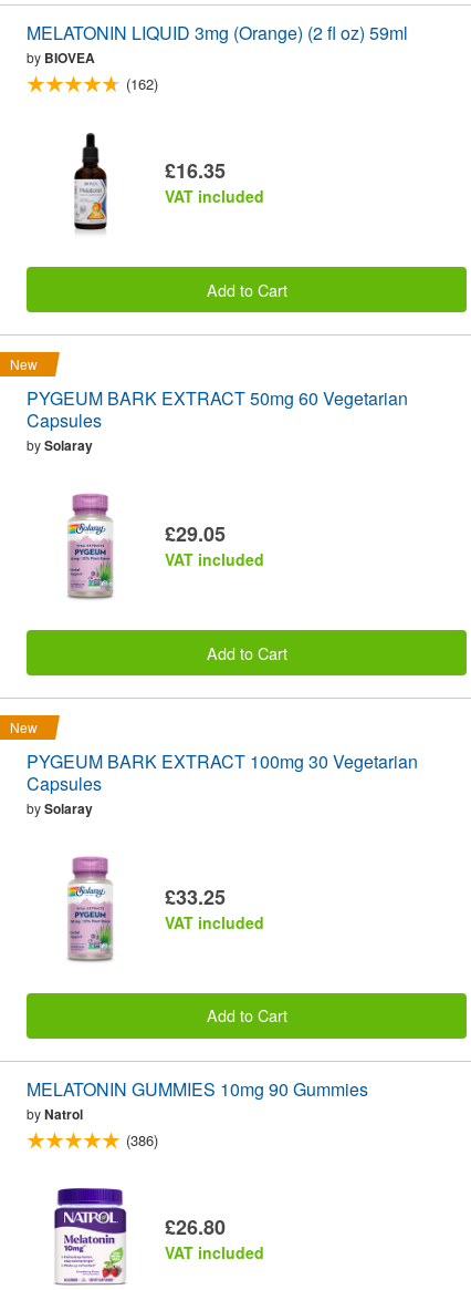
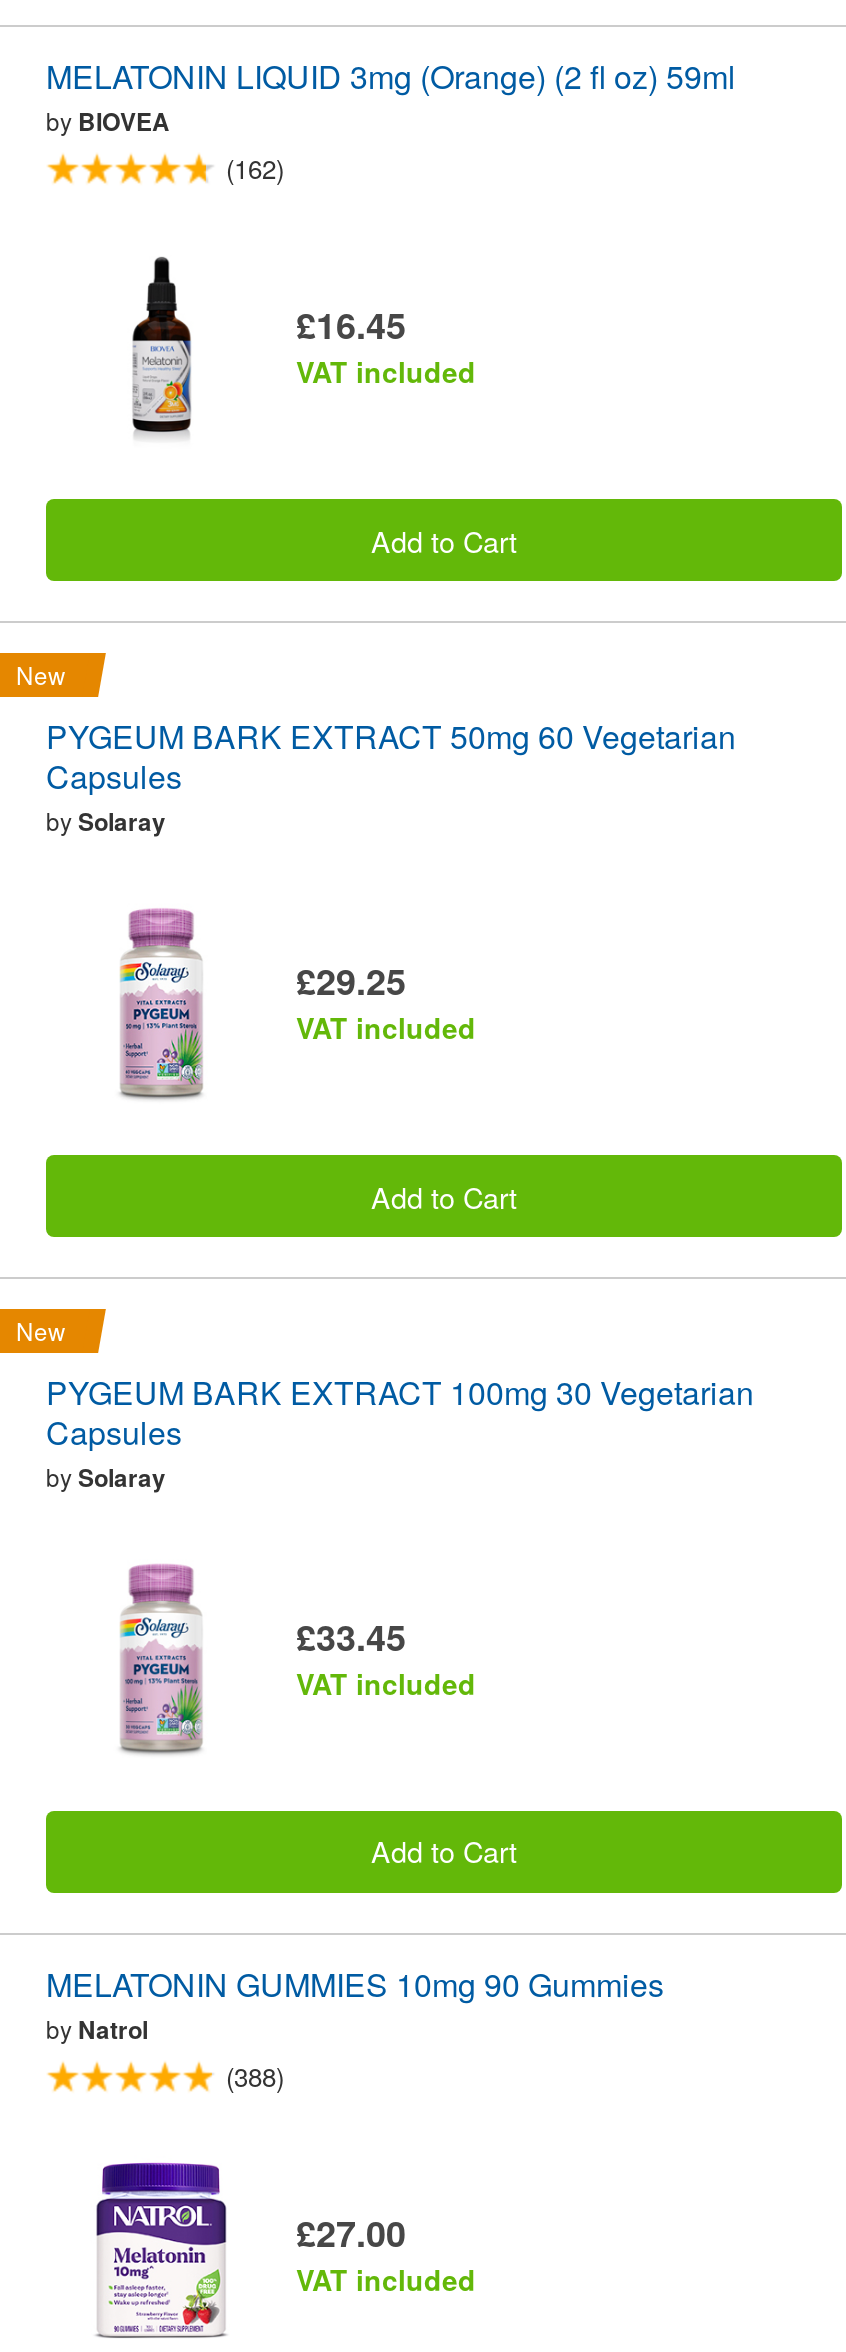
- £16.35
+ £16.45

- £29.05
+ £29.25

- £33.25
+ £33.45

- (386)
+ (388)

- £26.80
+ £27.00
